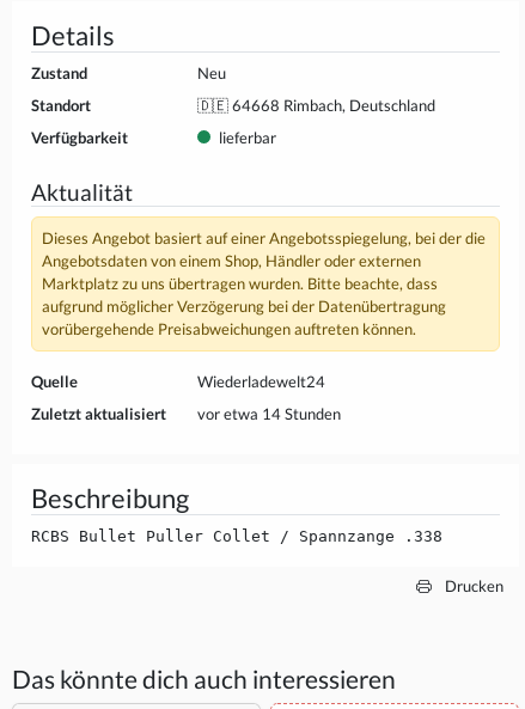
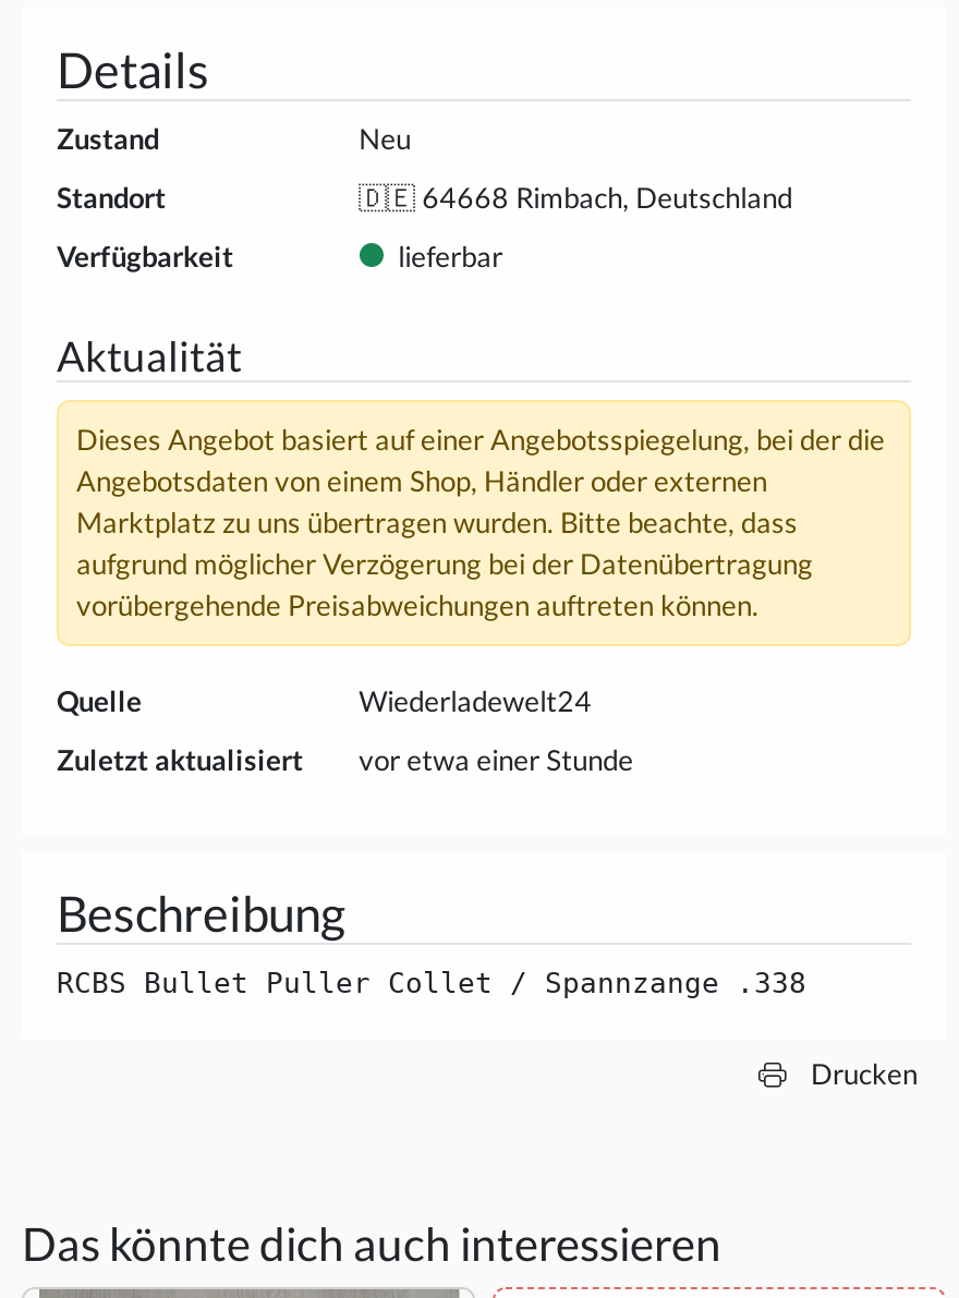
- vor etwa 14 Stunden
+ vor etwa einer Stunde
